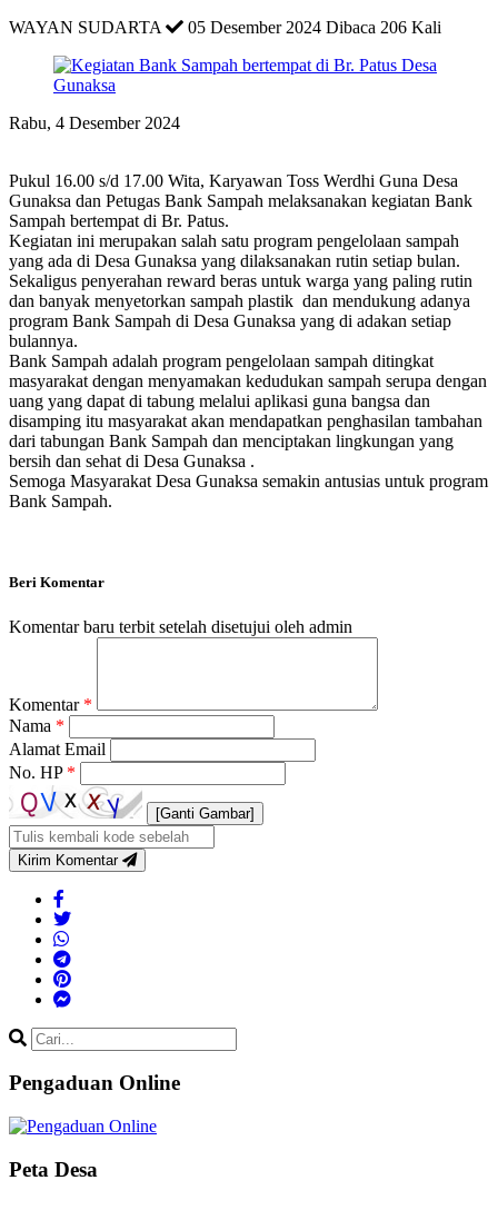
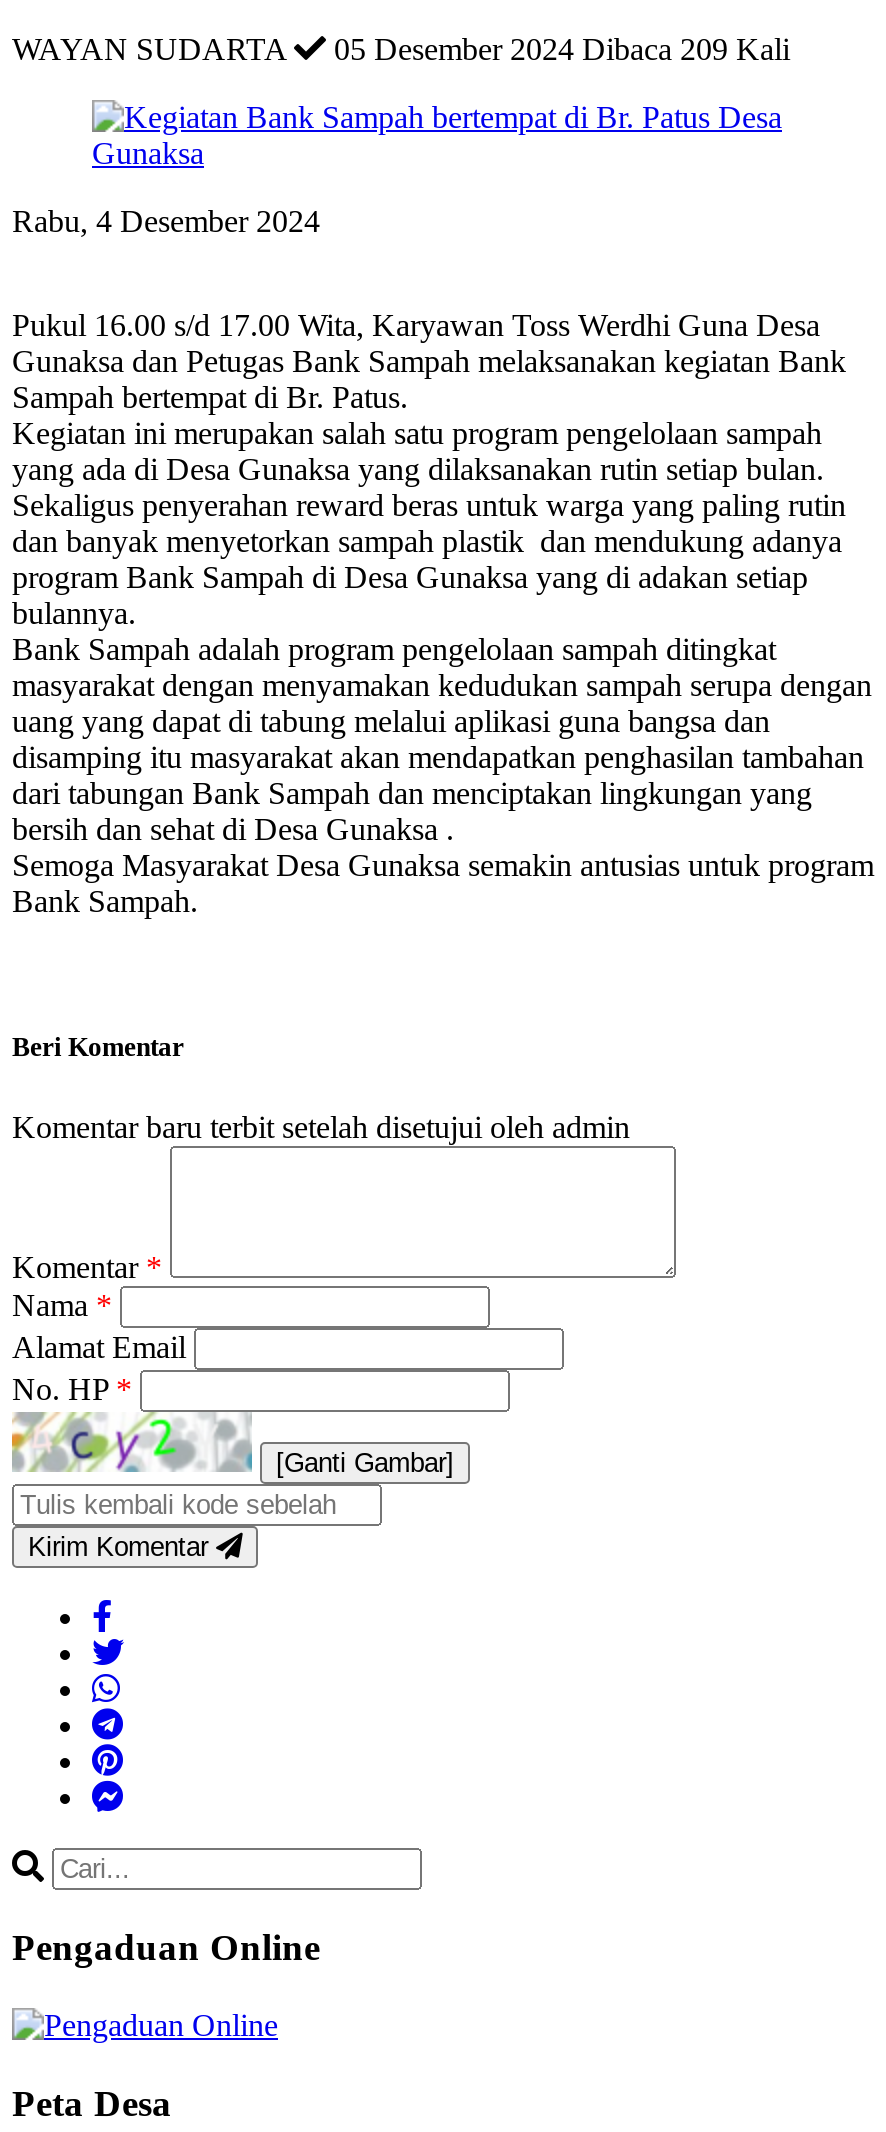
- 05 Desember 2024 Dibaca 206 Kali
+ 05 Desember 2024 Dibaca 209 Kali

- [image]
+ [image]
